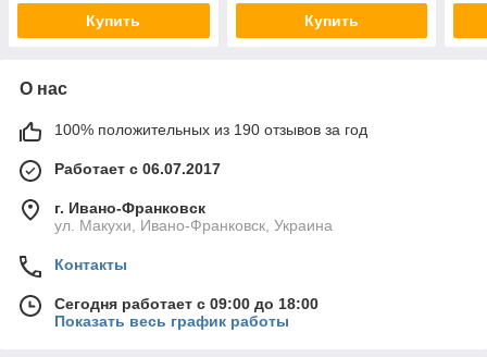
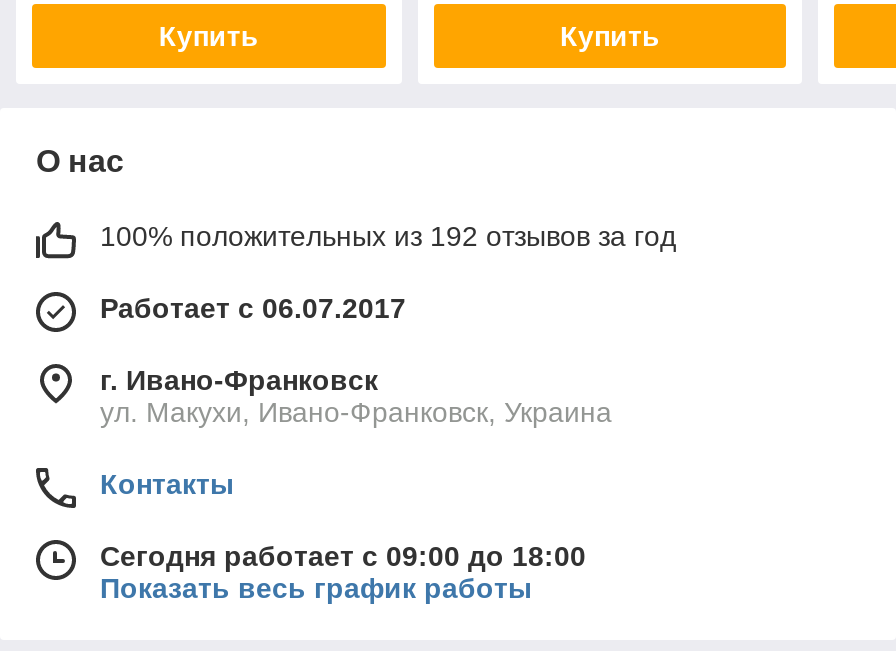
- 100% положительных из 190 отзывов за год
+ 100% положительных из 192 отзывов за год
